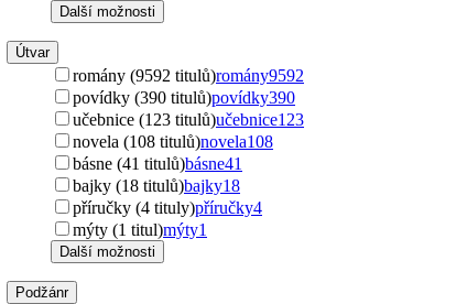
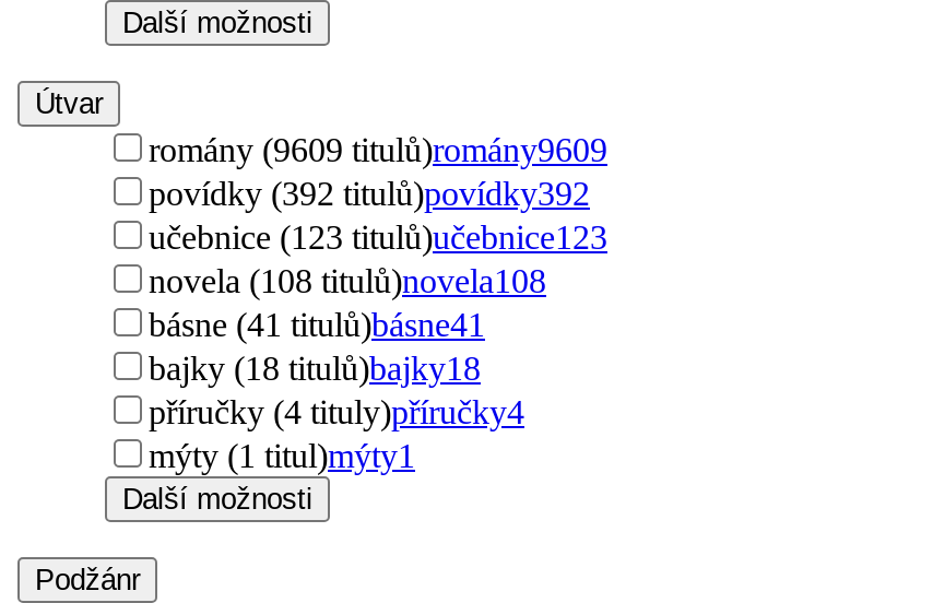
- romány (9592 titulů)romány9592
+ romány (9609 titulů)romány9609

- povídky (390 titulů)povídky390
+ povídky (392 titulů)povídky392
